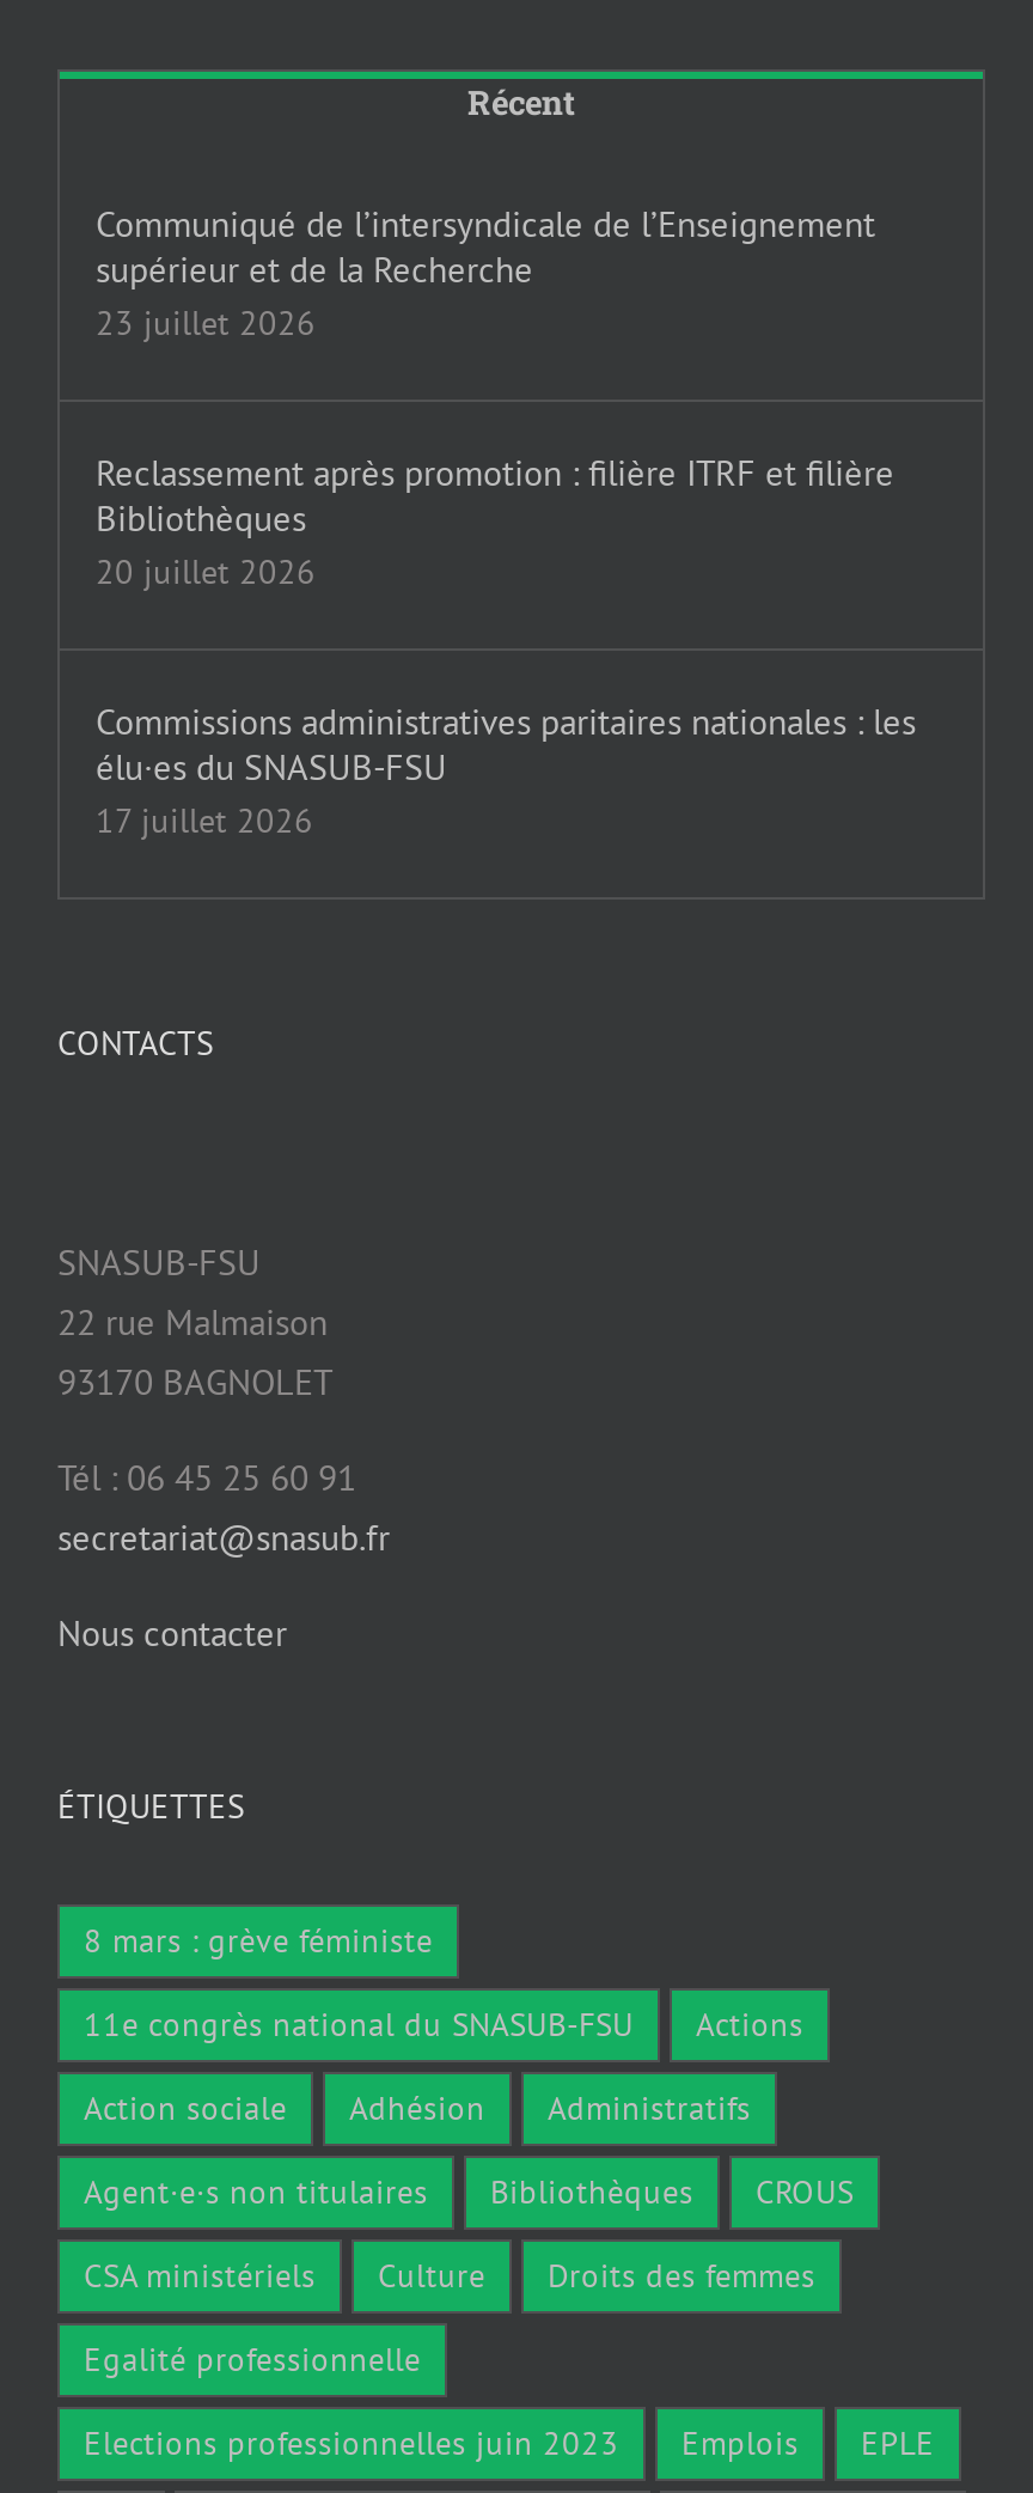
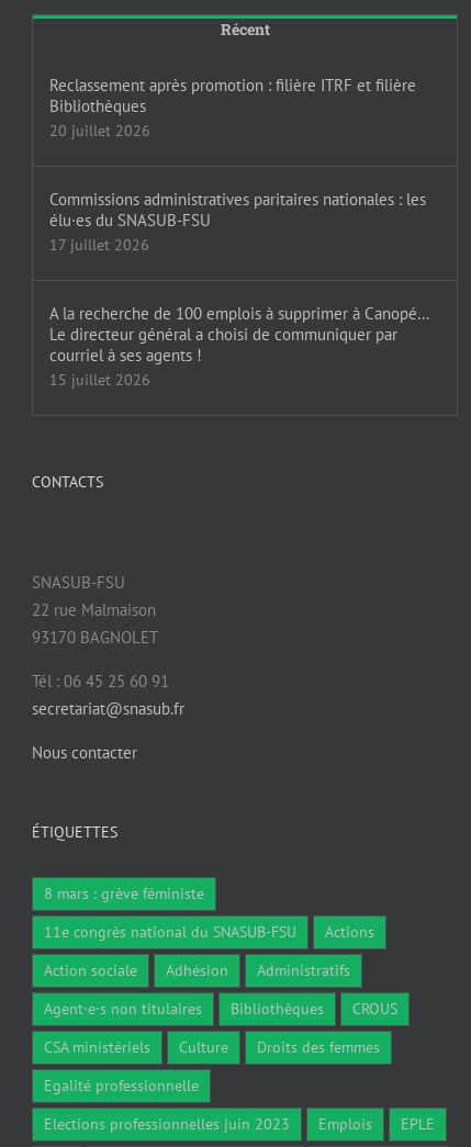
- Communiqué de l’intersyndicale de l’Enseignement
- supérieur et de la Recherche
- 23 juillet 2026

moved up: Reclassement après promotion : filière ITRF et filière | Bibliothèques | 20 juillet 2026 | Commissions administratives paritaires nationales : les | élu·es du SNASUB-FSU | 17 juillet 2026

+ A la recherche de 100 emplois à supprimer à Canopé…
+ Le directeur général a choisi de communiquer par
+ courriel à ses agents !
+ 15 juillet 2026
